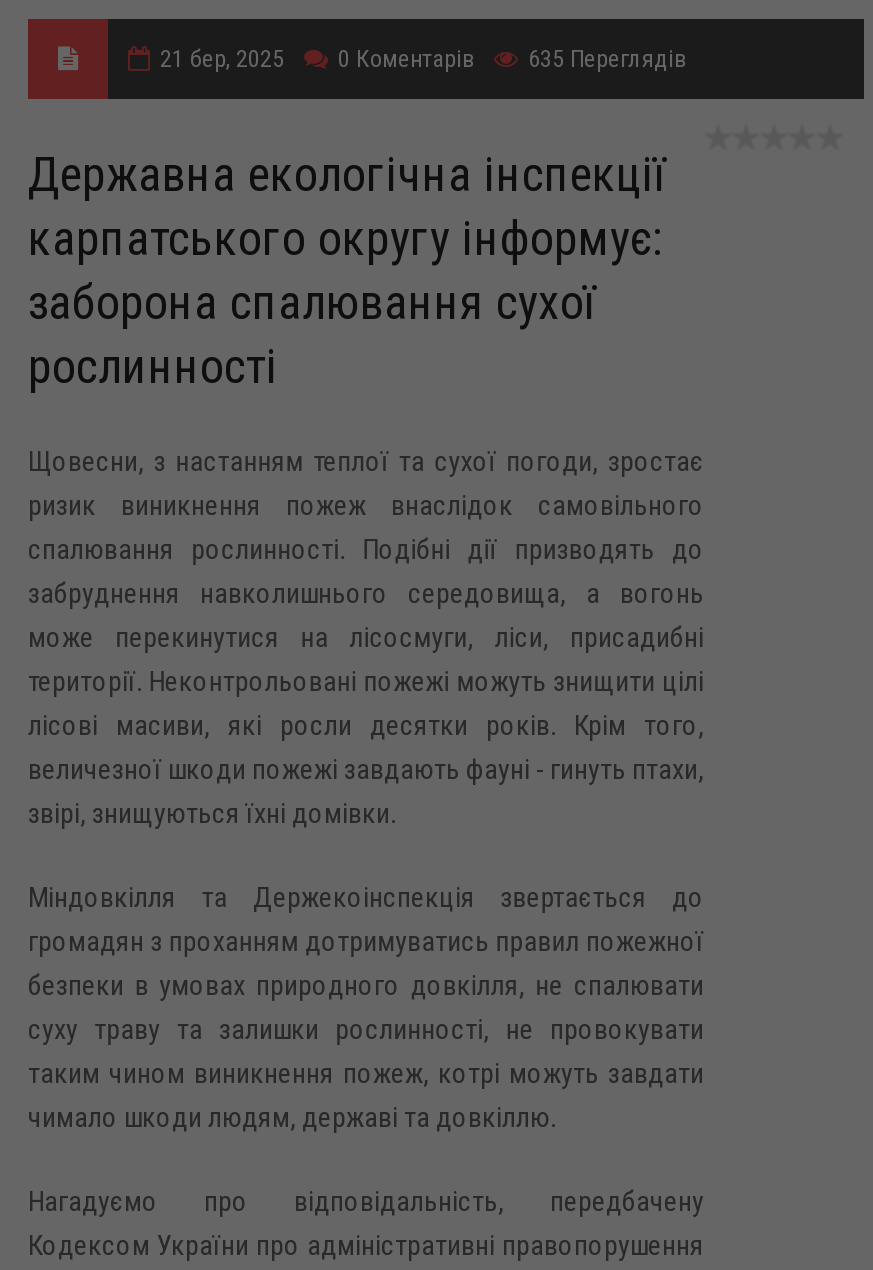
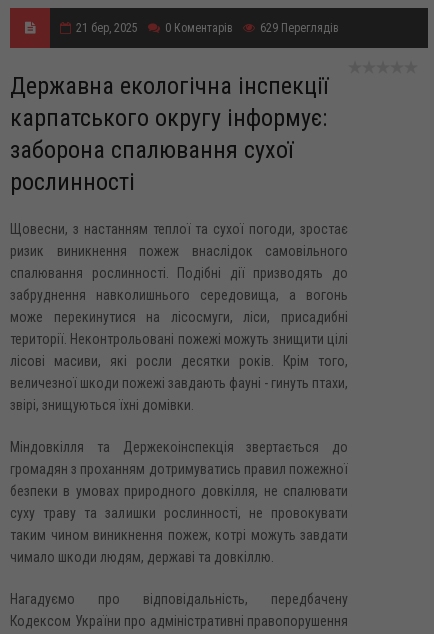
- 21 бер, 2025 0 Коментарів 635 Переглядів
+ 21 бер, 2025 0 Коментарів 629 Переглядів
